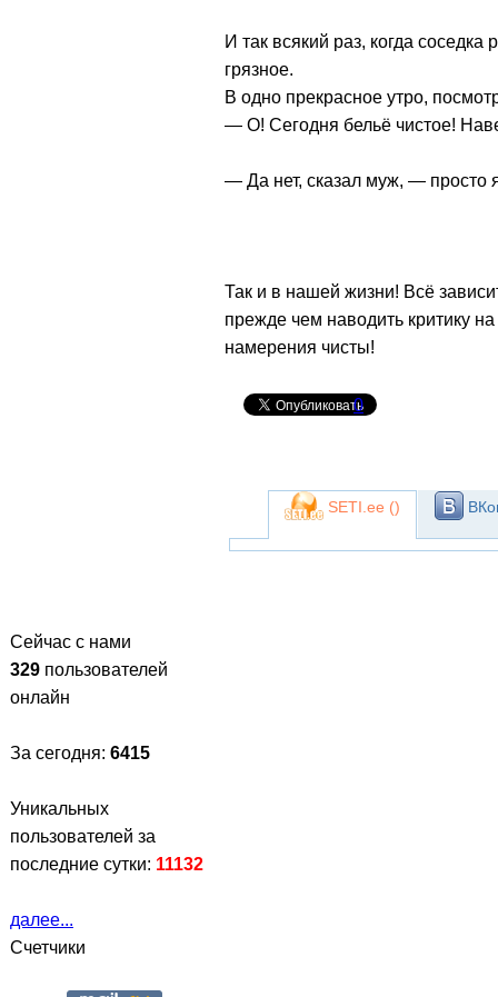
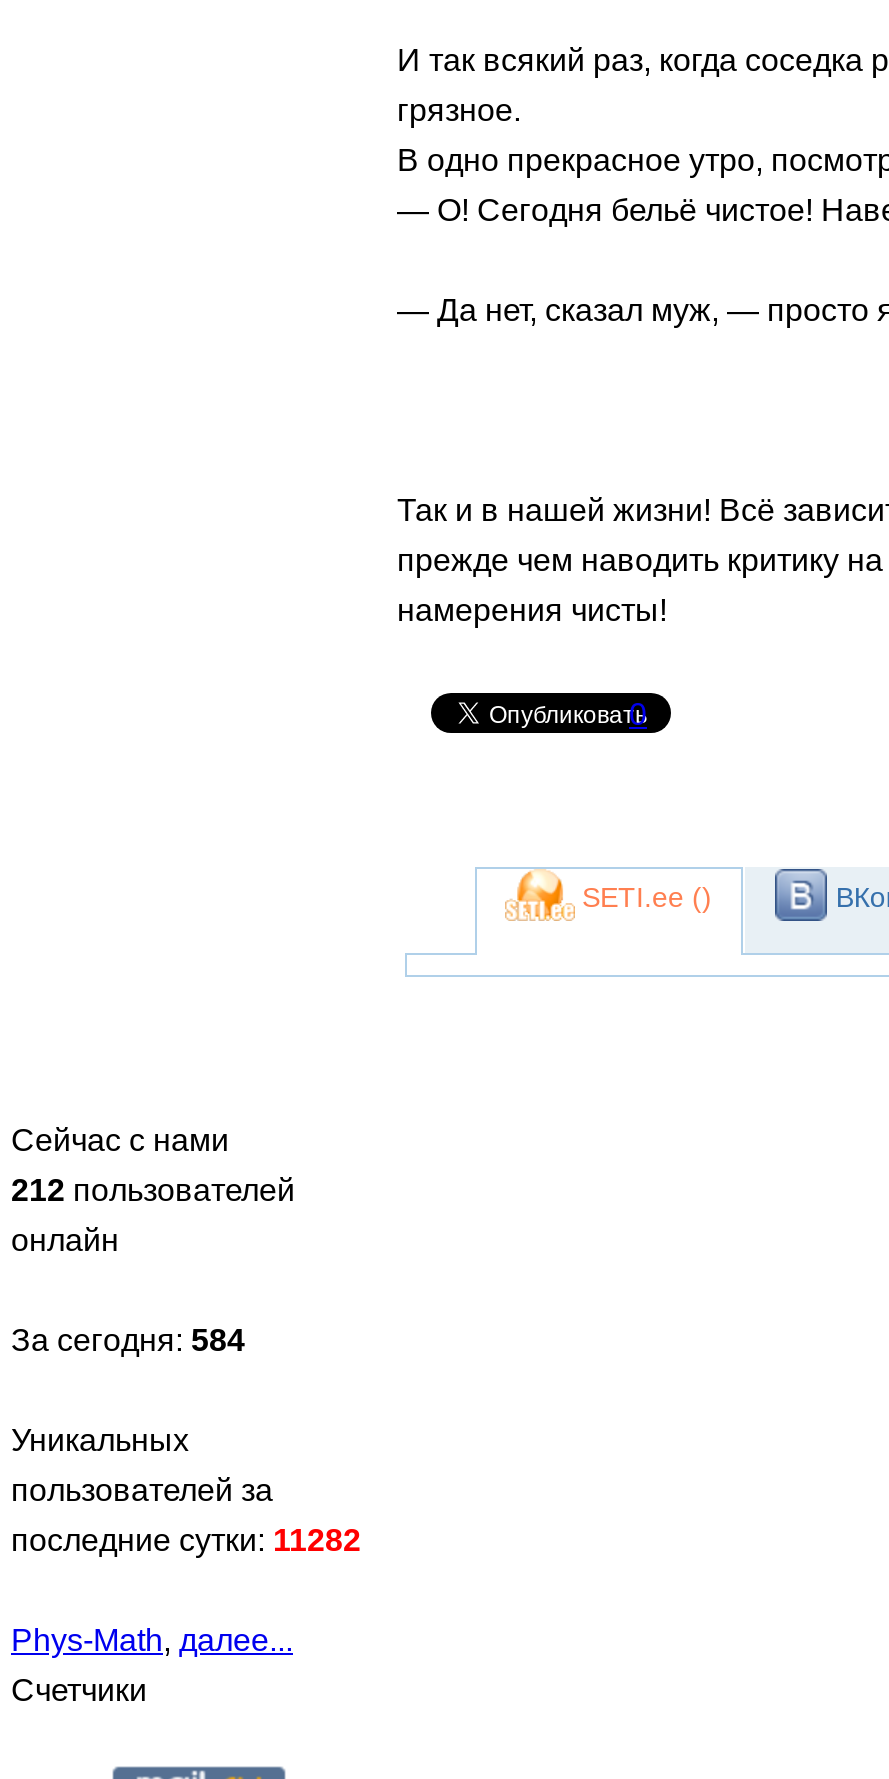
- 329 пользователей
+ 212 пользователей

- За сегодня: 6415
+ За сегодня: 584

- последние сутки: 11132
+ последние сутки: 11282

- далее...
+ Phys-Math, далее...
